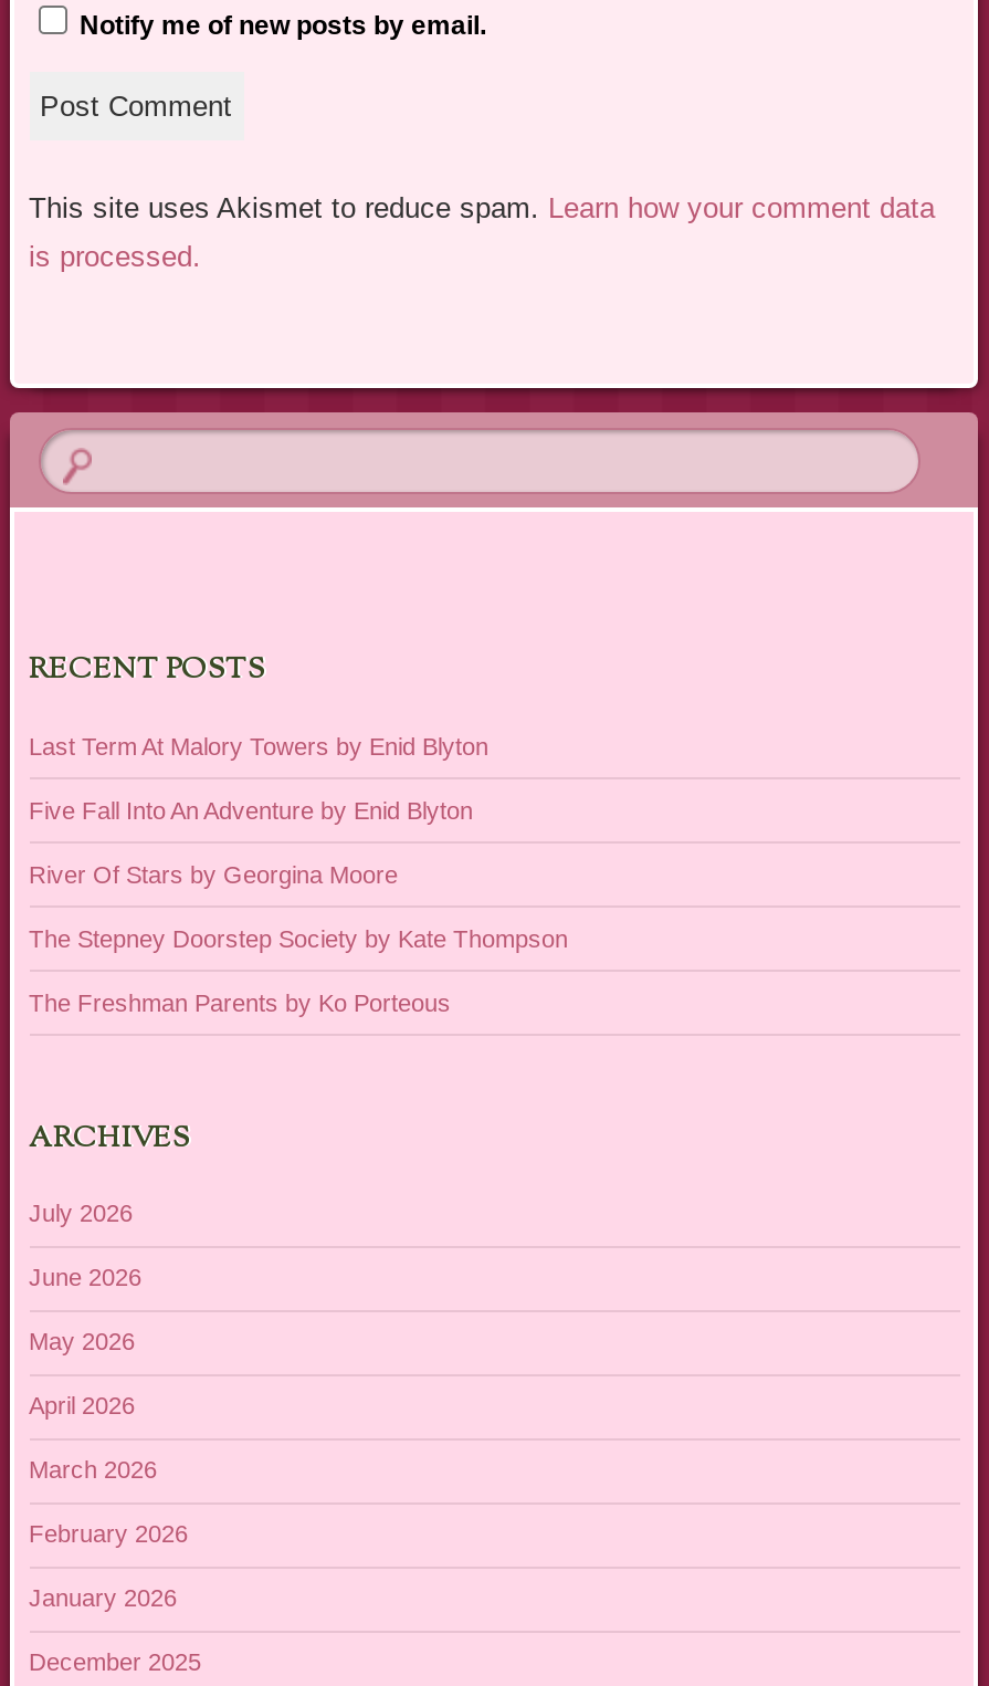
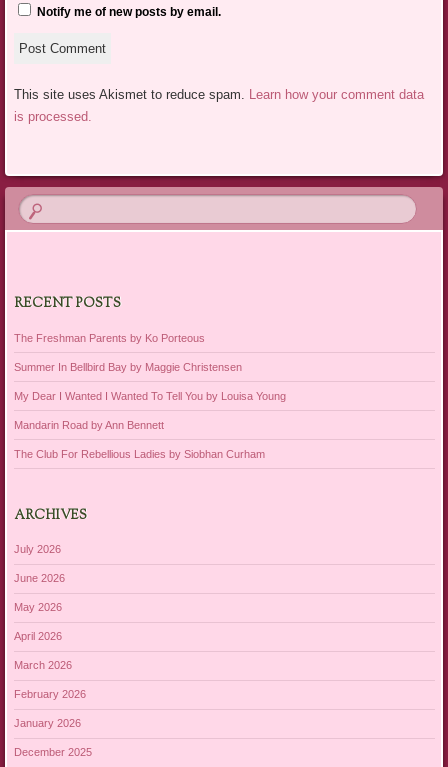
- Last Term At Malory Towers by Enid Blyton
- Five Fall Into An Adventure by Enid Blyton
- River Of Stars by Georgina Moore
- The Stepney Doorstep Society by Kate Thompson

moved up: The Freshman Parents by Ko Porteous

+ Summer In Bellbird Bay by Maggie Christensen
+ My Dear I Wanted I Wanted To Tell You by Louisa Young
+ Mandarin Road by Ann Bennett
+ The Club For Rebellious Ladies by Siobhan Curham
